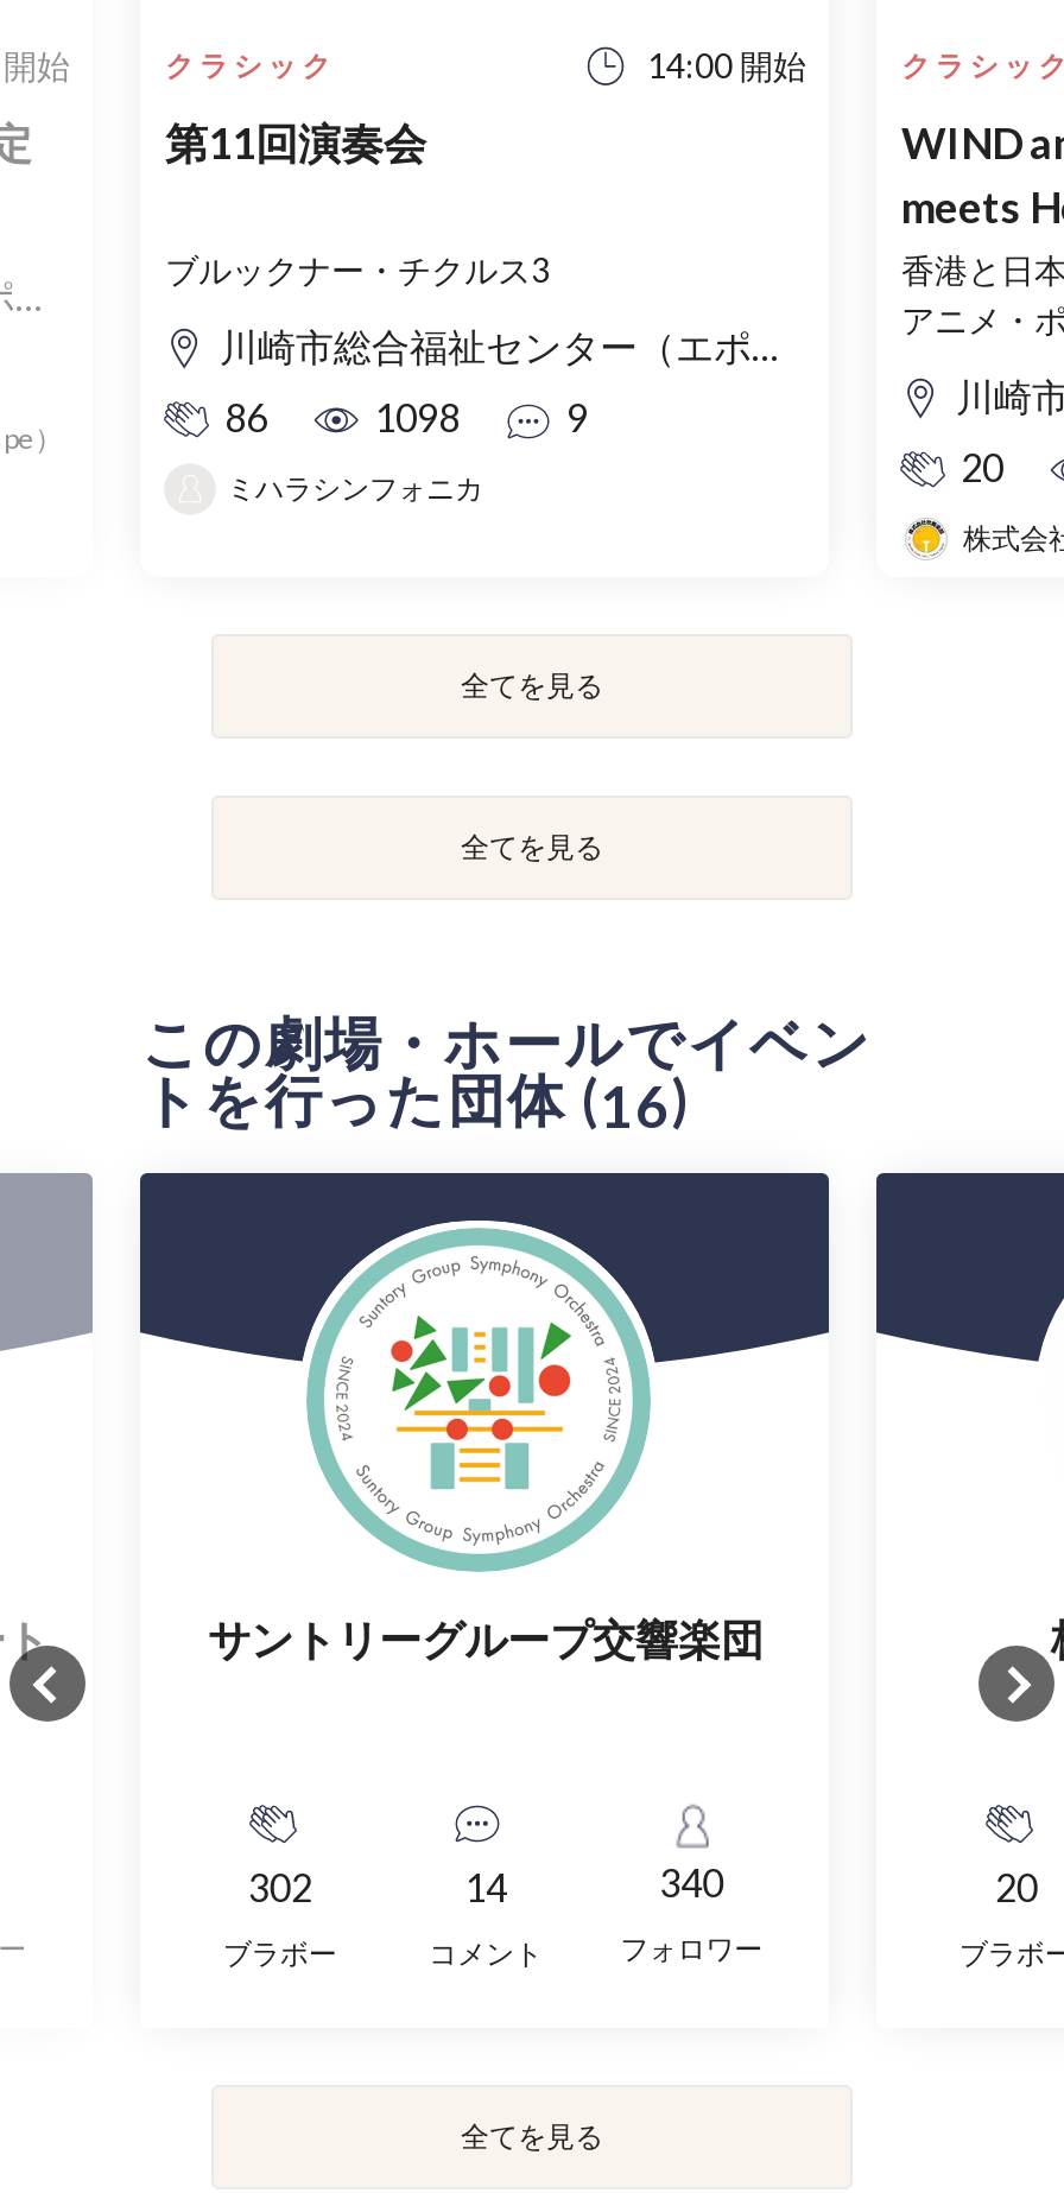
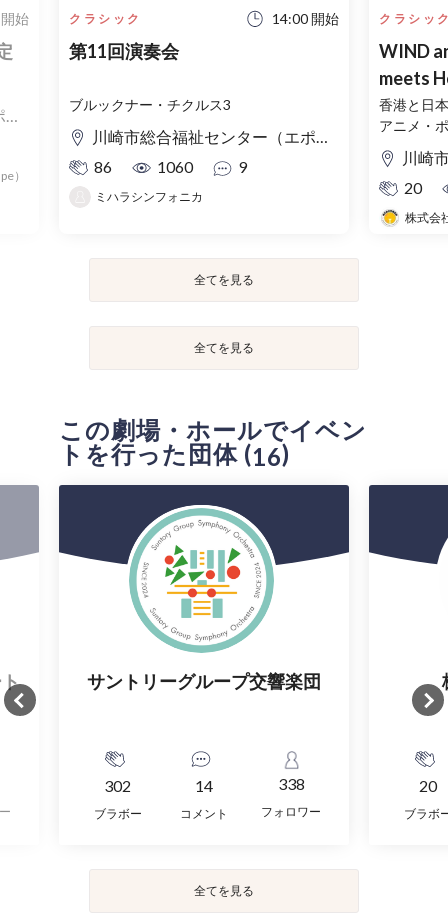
- 1098
+ 1060

- 340
+ 338
